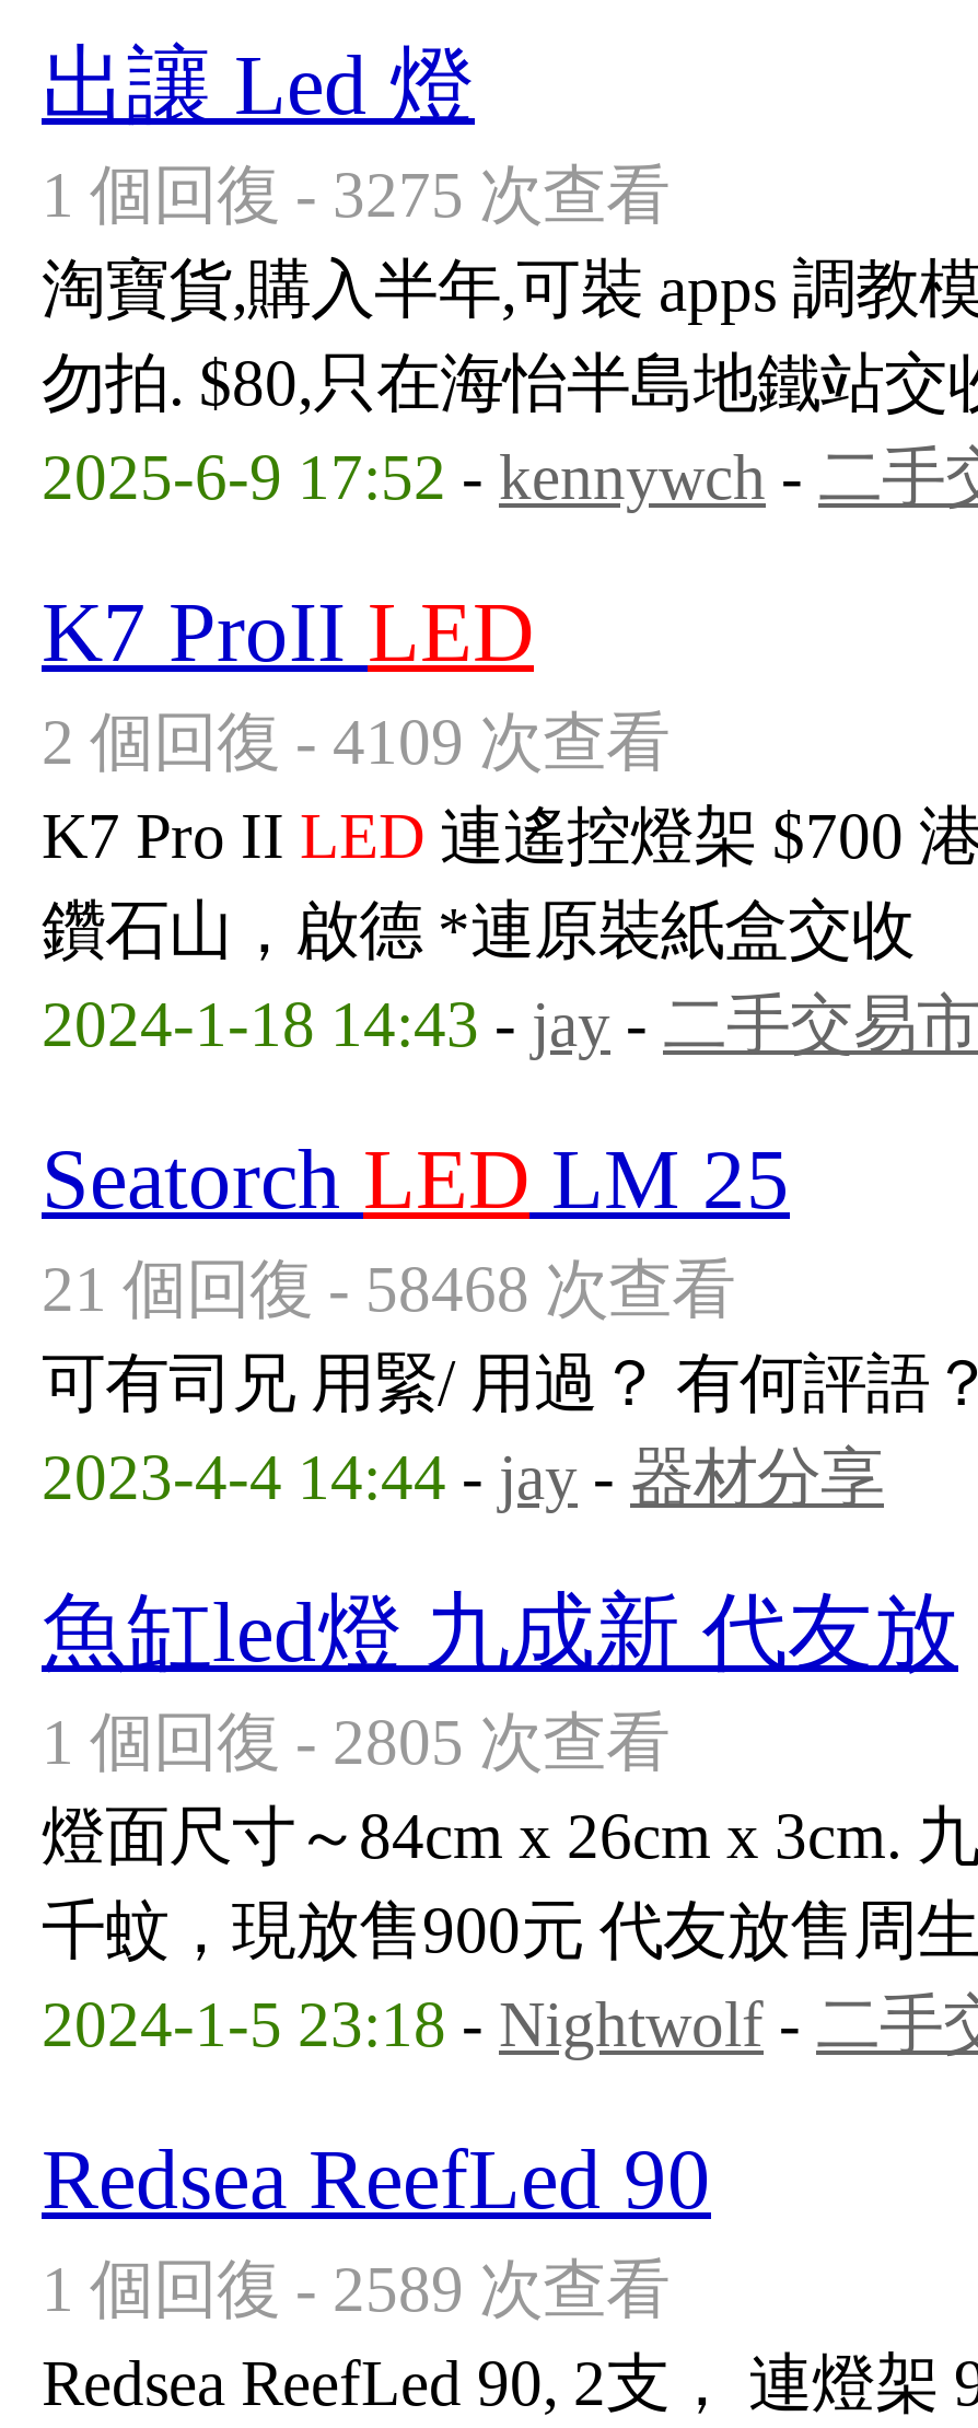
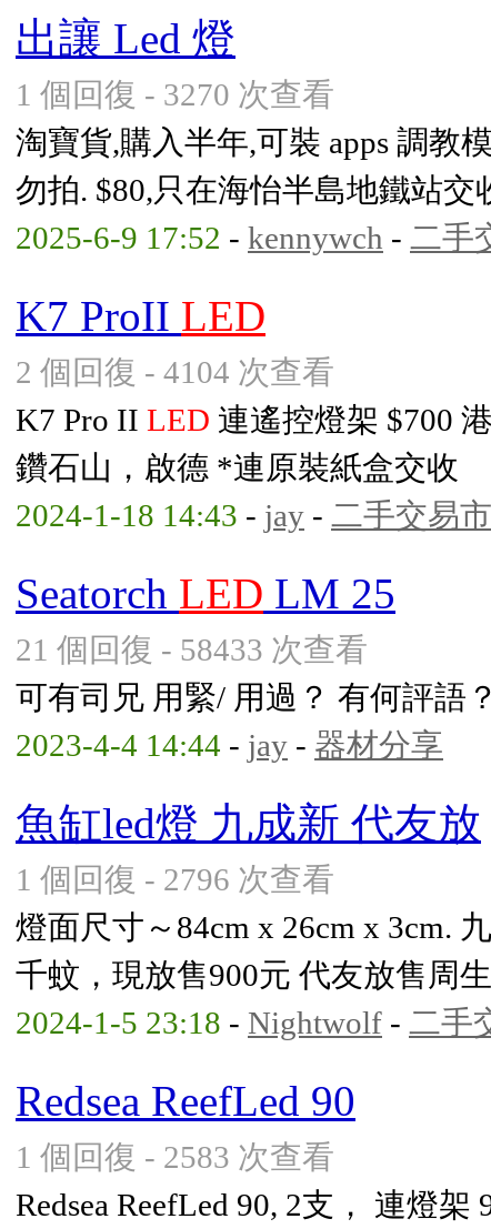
- 1 個回復 - 3275 次查看
+ 1 個回復 - 3270 次查看

- 2 個回復 - 4109 次查看
+ 2 個回復 - 4104 次查看

- 21 個回復 - 58468 次查看
+ 21 個回復 - 58433 次查看

- 1 個回復 - 2805 次查看
+ 1 個回復 - 2796 次查看

- 1 個回復 - 2589 次查看
+ 1 個回復 - 2583 次查看
